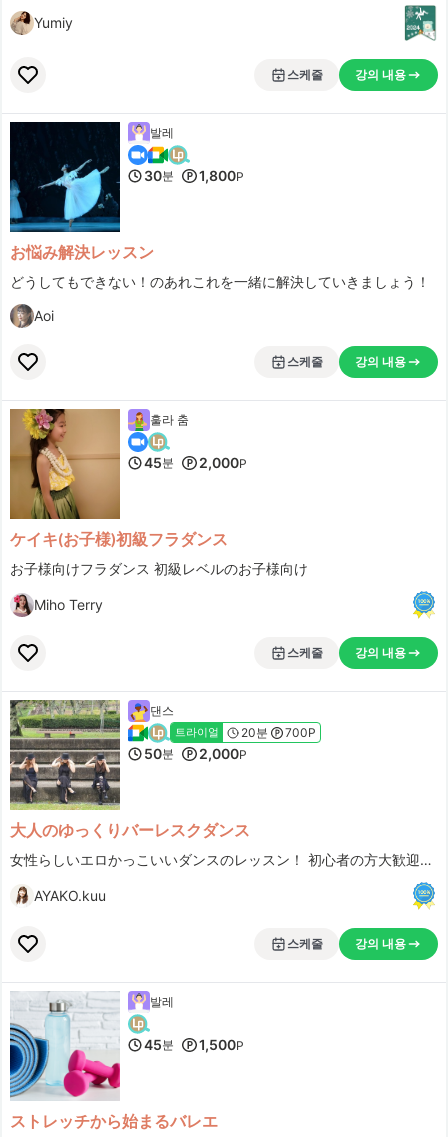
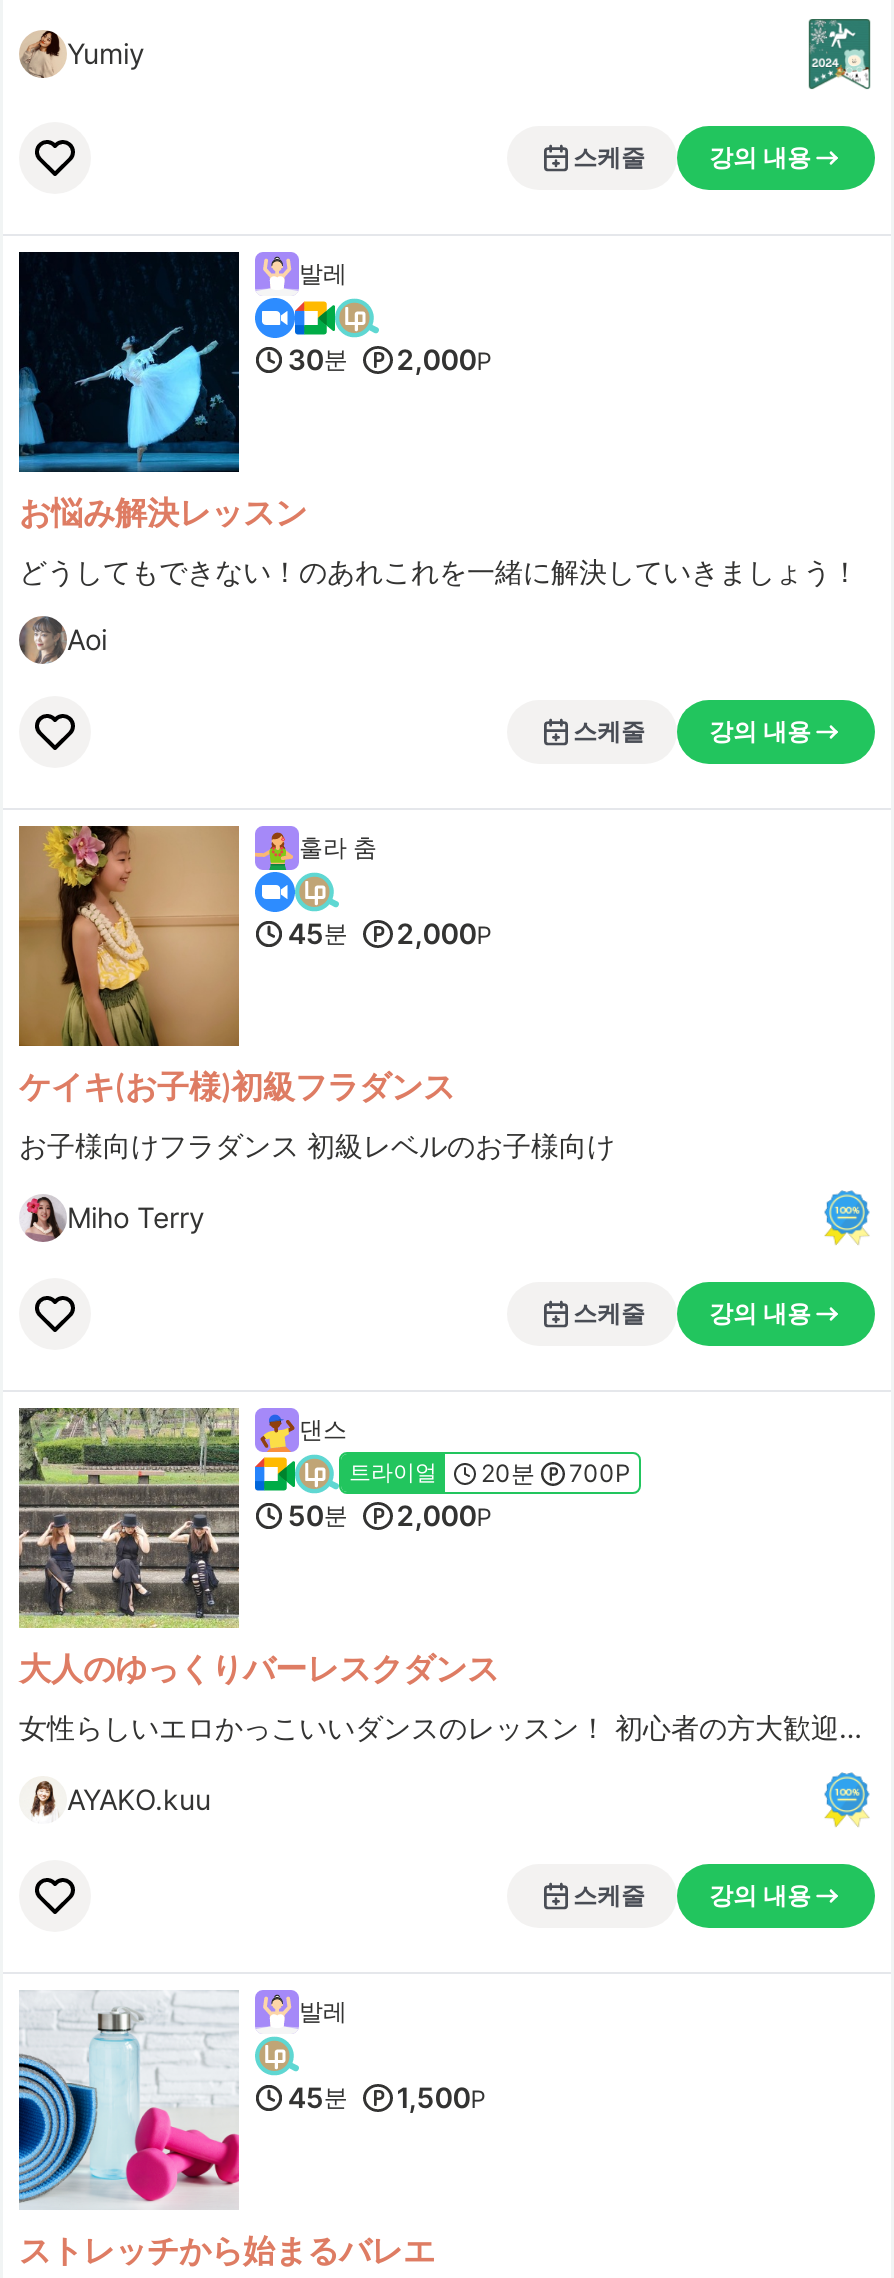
- 30분 1,800P
+ 30분 2,000P
